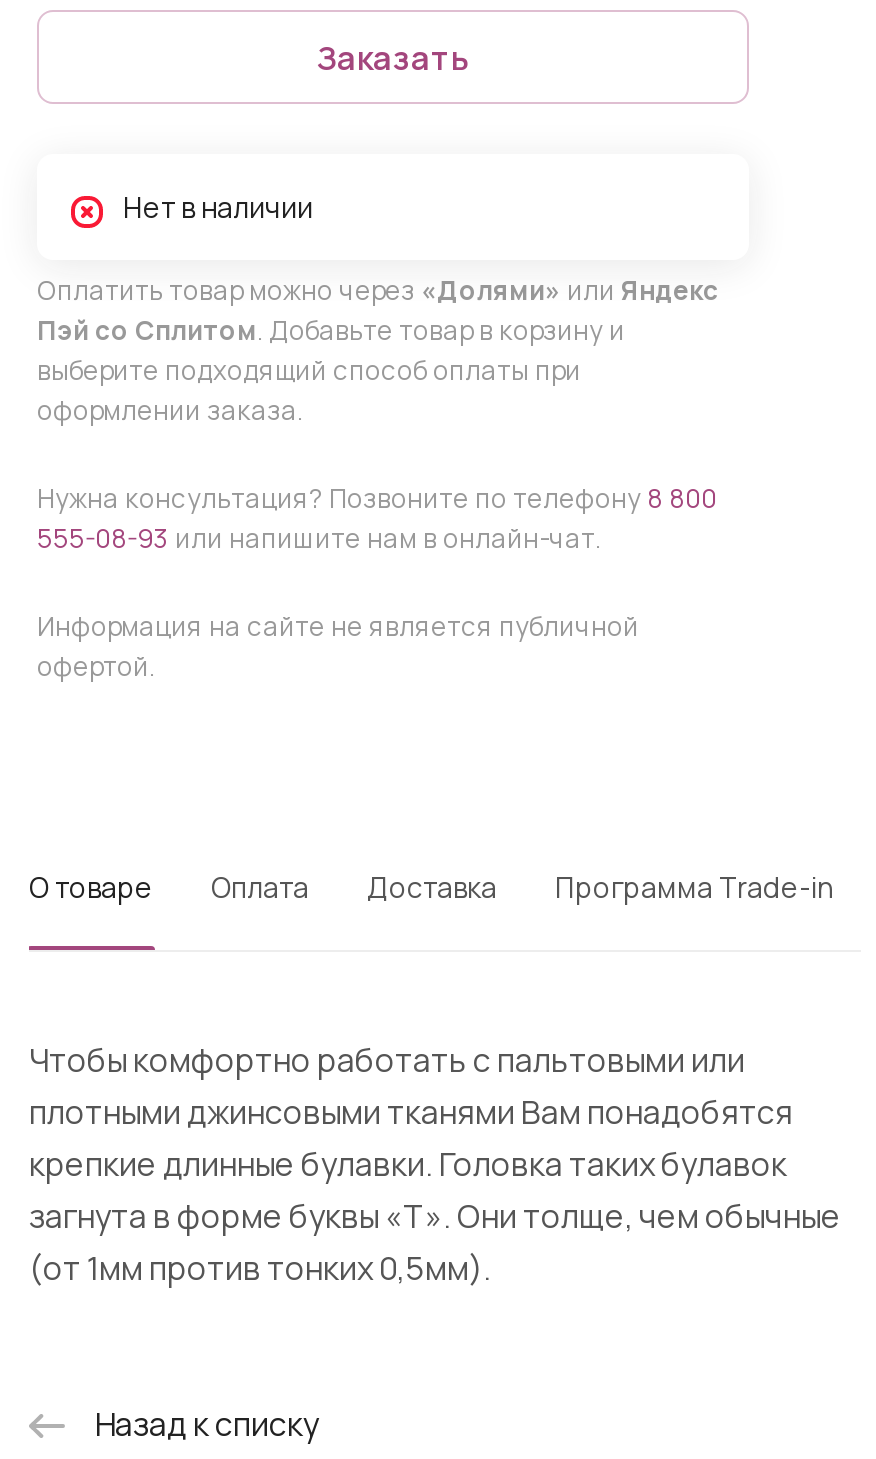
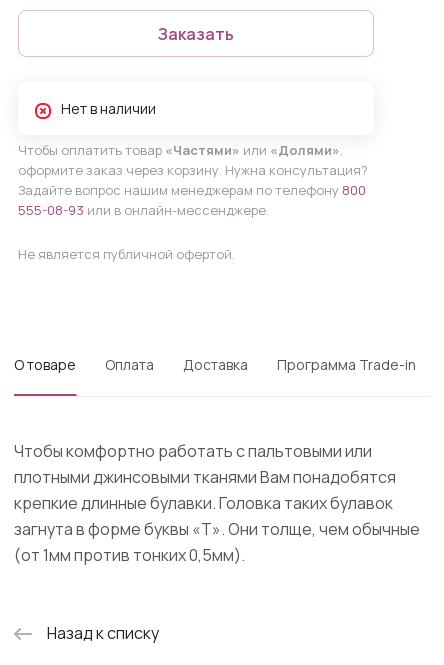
- Оплатить товар можно через «Долями» или Яндекс
- Пэй со Сплитом. Добавьте товар в корзину и
- выберите подходящий способ оплаты при
- оформлении заказа.
- Нужна консультация? Позвоните по телефону 8 800
- 555-08-93 или напишите нам в онлайн-чат.
- Информация на сайте не является публичной
- офертой.
+ Чтобы оплатить товар «Частями» или «Долями»,
+ оформите заказ через корзину. Нужна консультация?
+ Задайте вопрос нашим менеджерам по телефону 800
+ 555-08-93 или в онлайн-мессенджере.
+ Не является публичной офертой.
